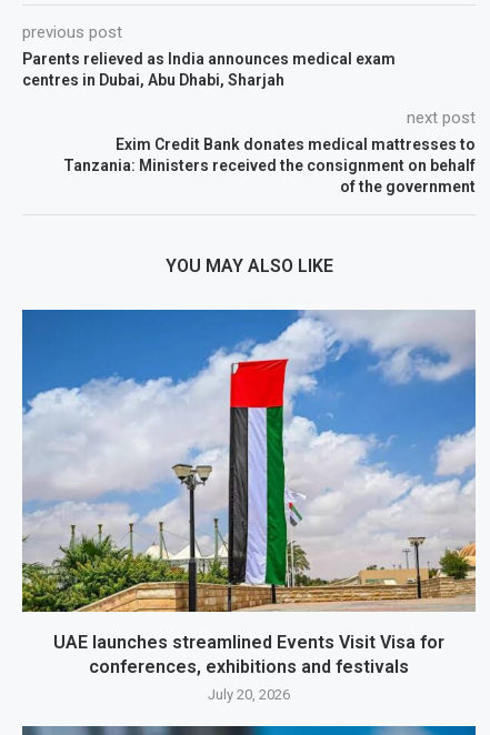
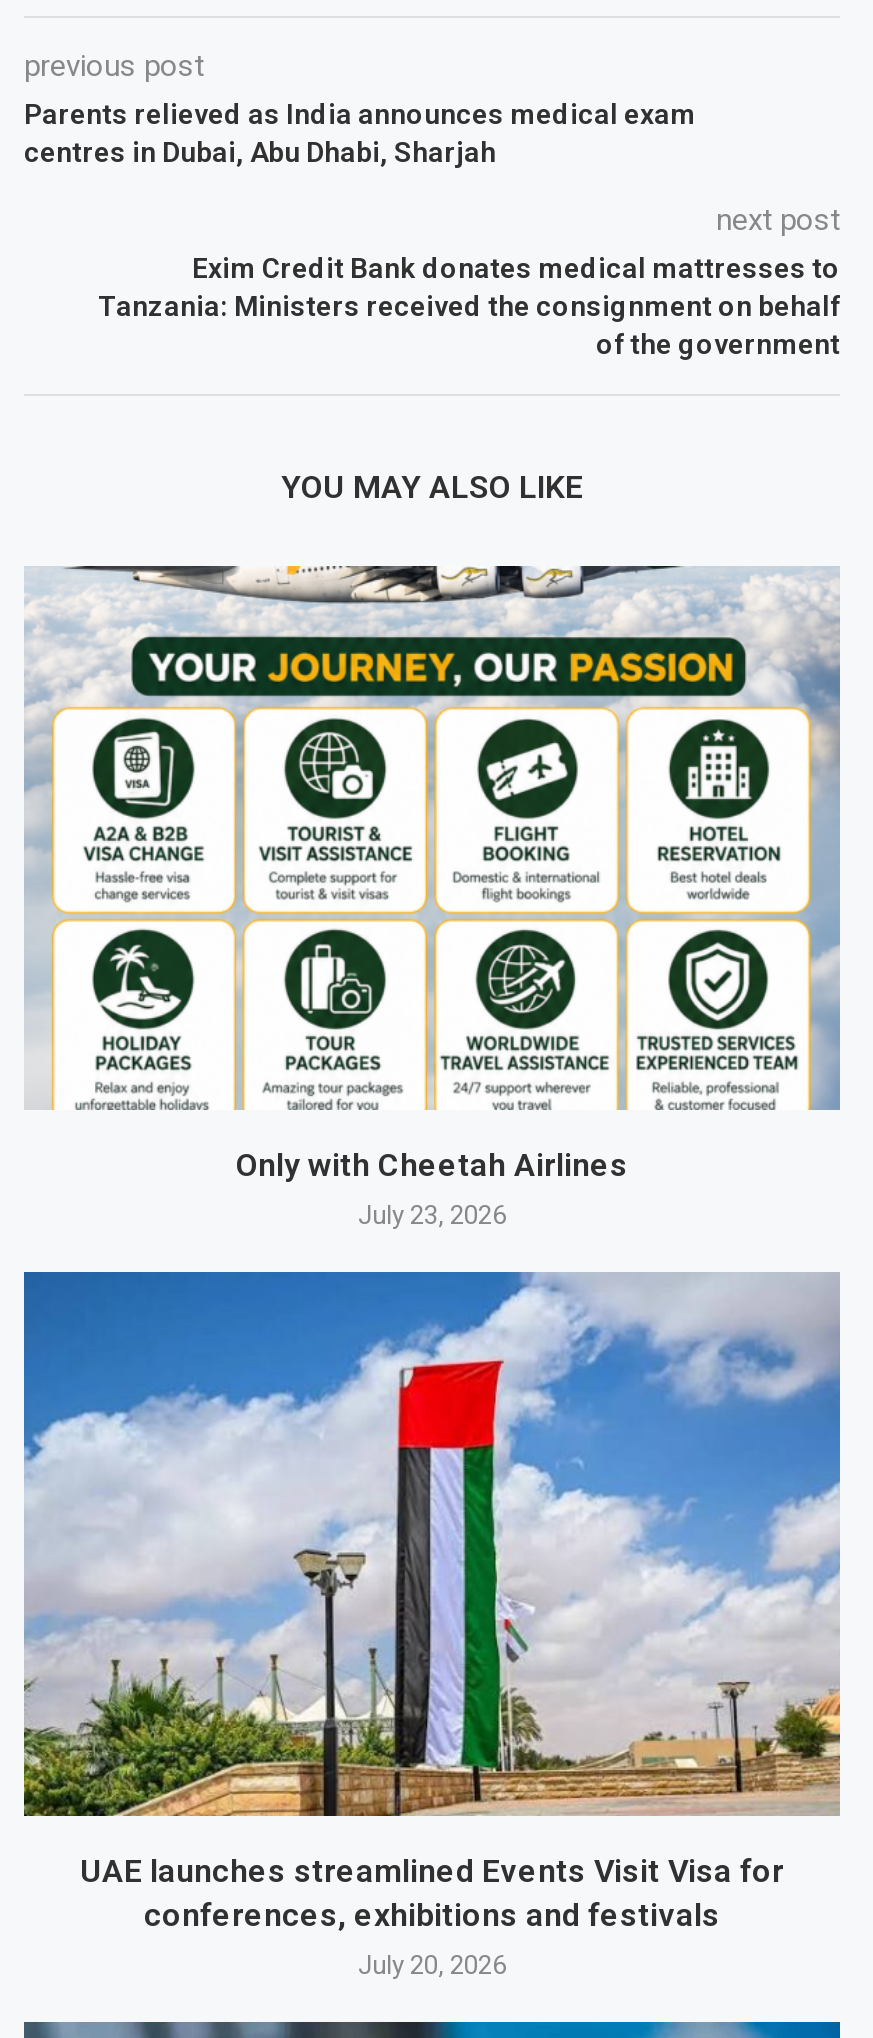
+ [image]
+ Only with Cheetah Airlines
+ July 23, 2026
